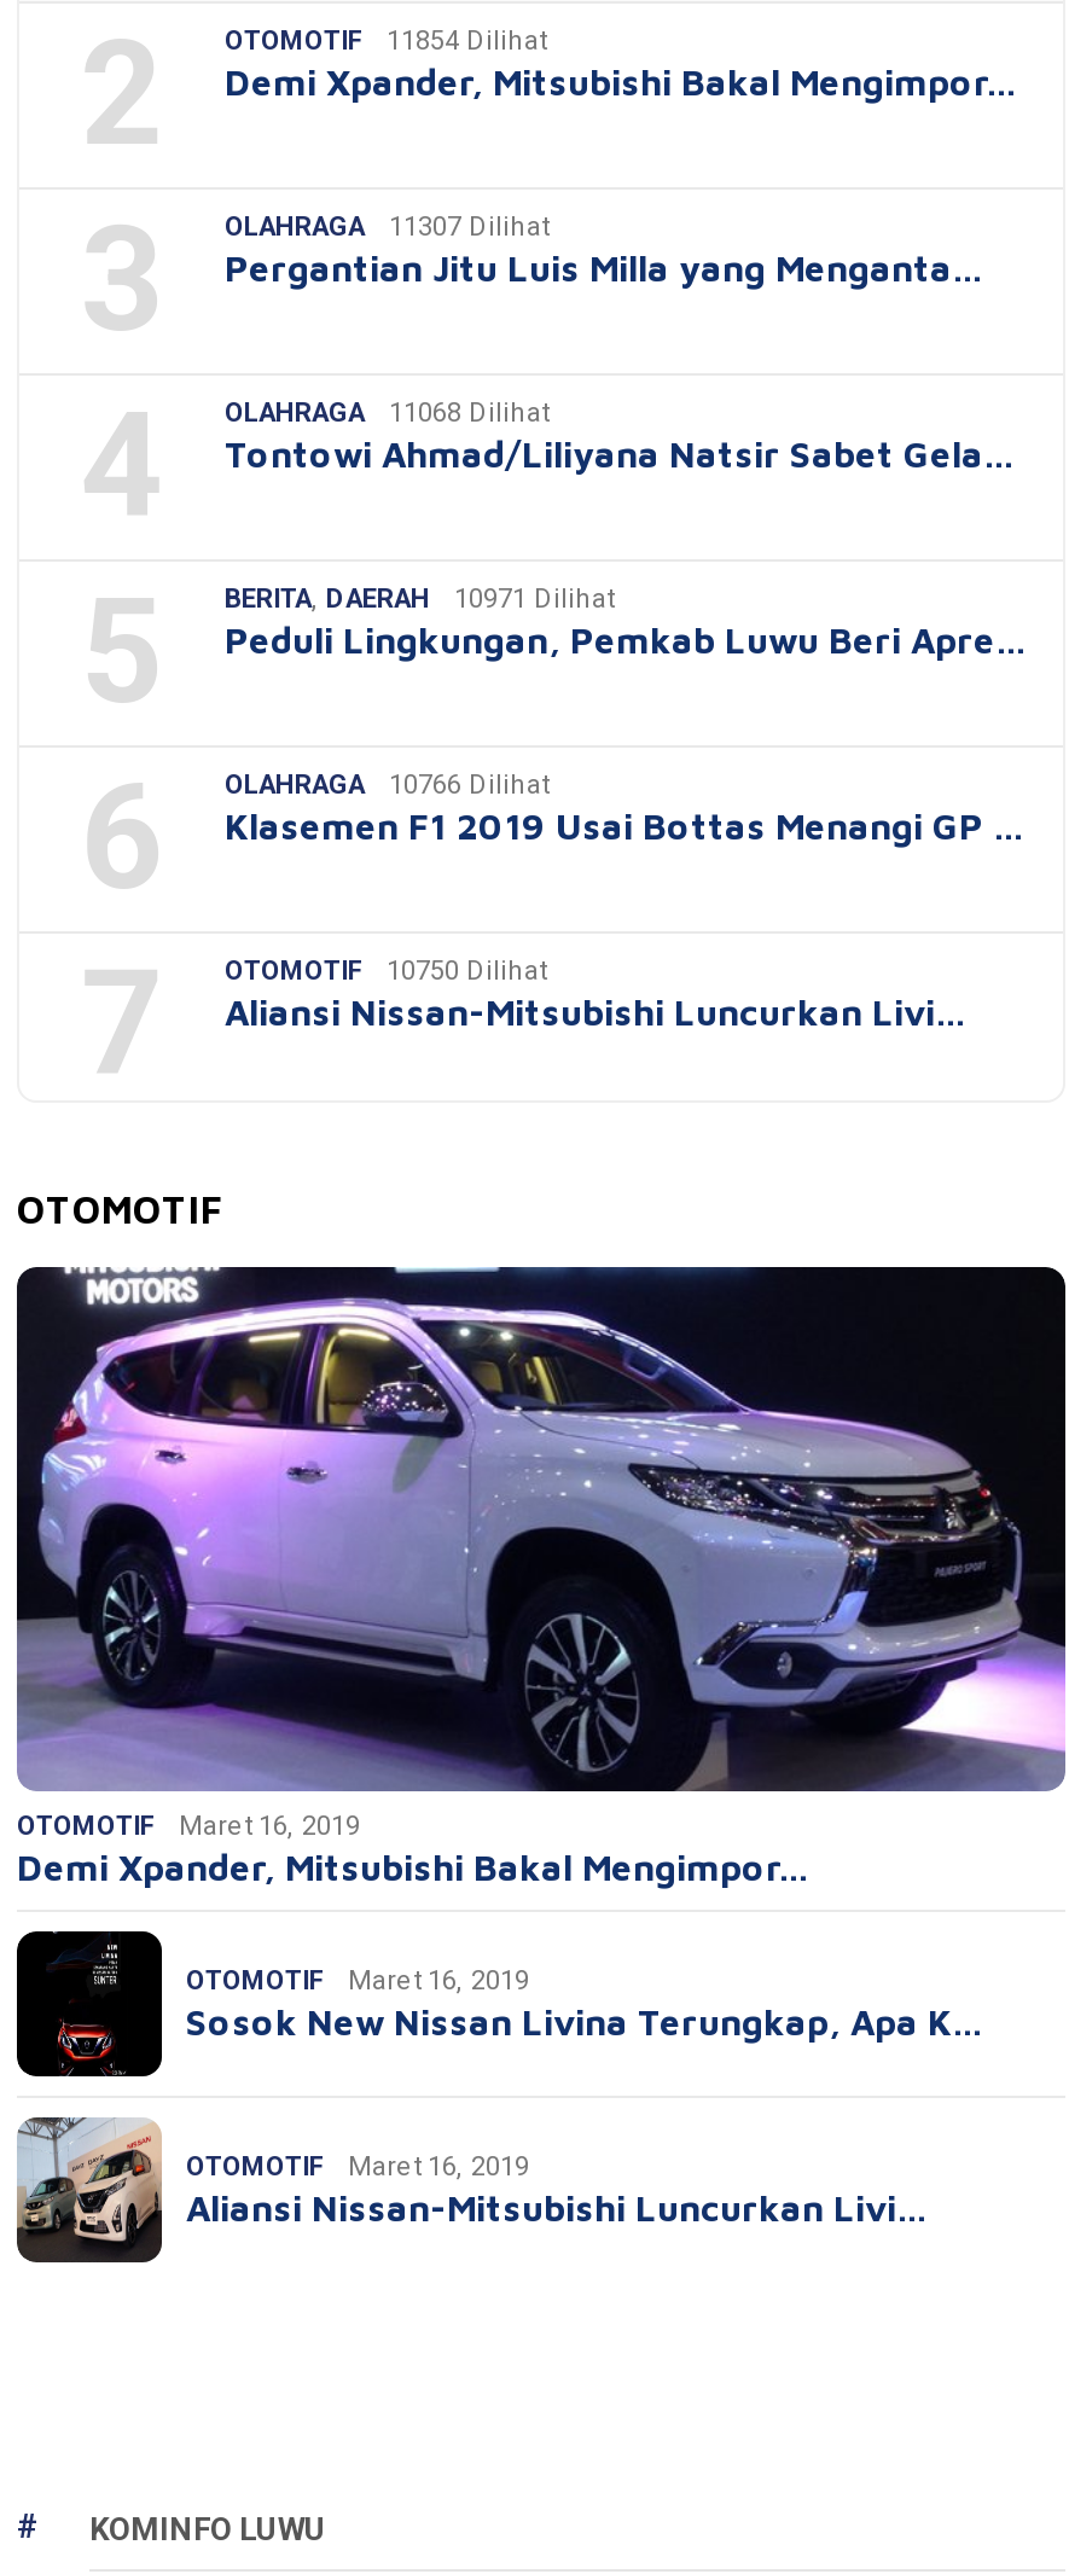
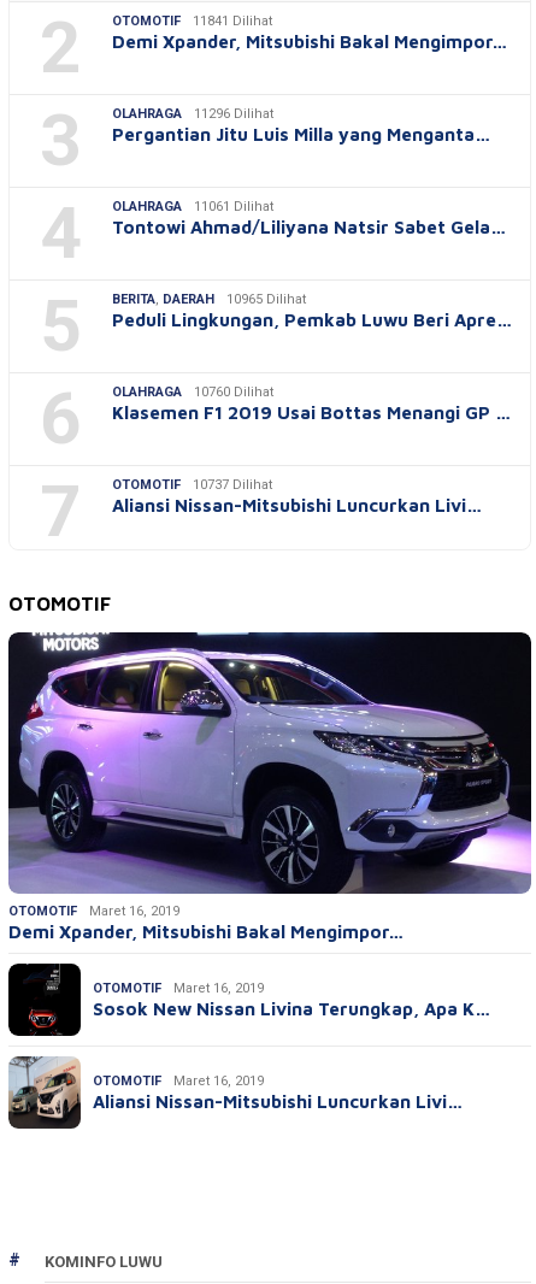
- OTOMOTIF 11854 Dilihat
+ OTOMOTIF 11841 Dilihat

- OLAHRAGA 11307 Dilihat
+ OLAHRAGA 11296 Dilihat

- OLAHRAGA 11068 Dilihat
+ OLAHRAGA 11061 Dilihat

- BERITA, DAERAH 10971 Dilihat
+ BERITA, DAERAH 10965 Dilihat

- OLAHRAGA 10766 Dilihat
+ OLAHRAGA 10760 Dilihat

- OTOMOTIF 10750 Dilihat
+ OTOMOTIF 10737 Dilihat
